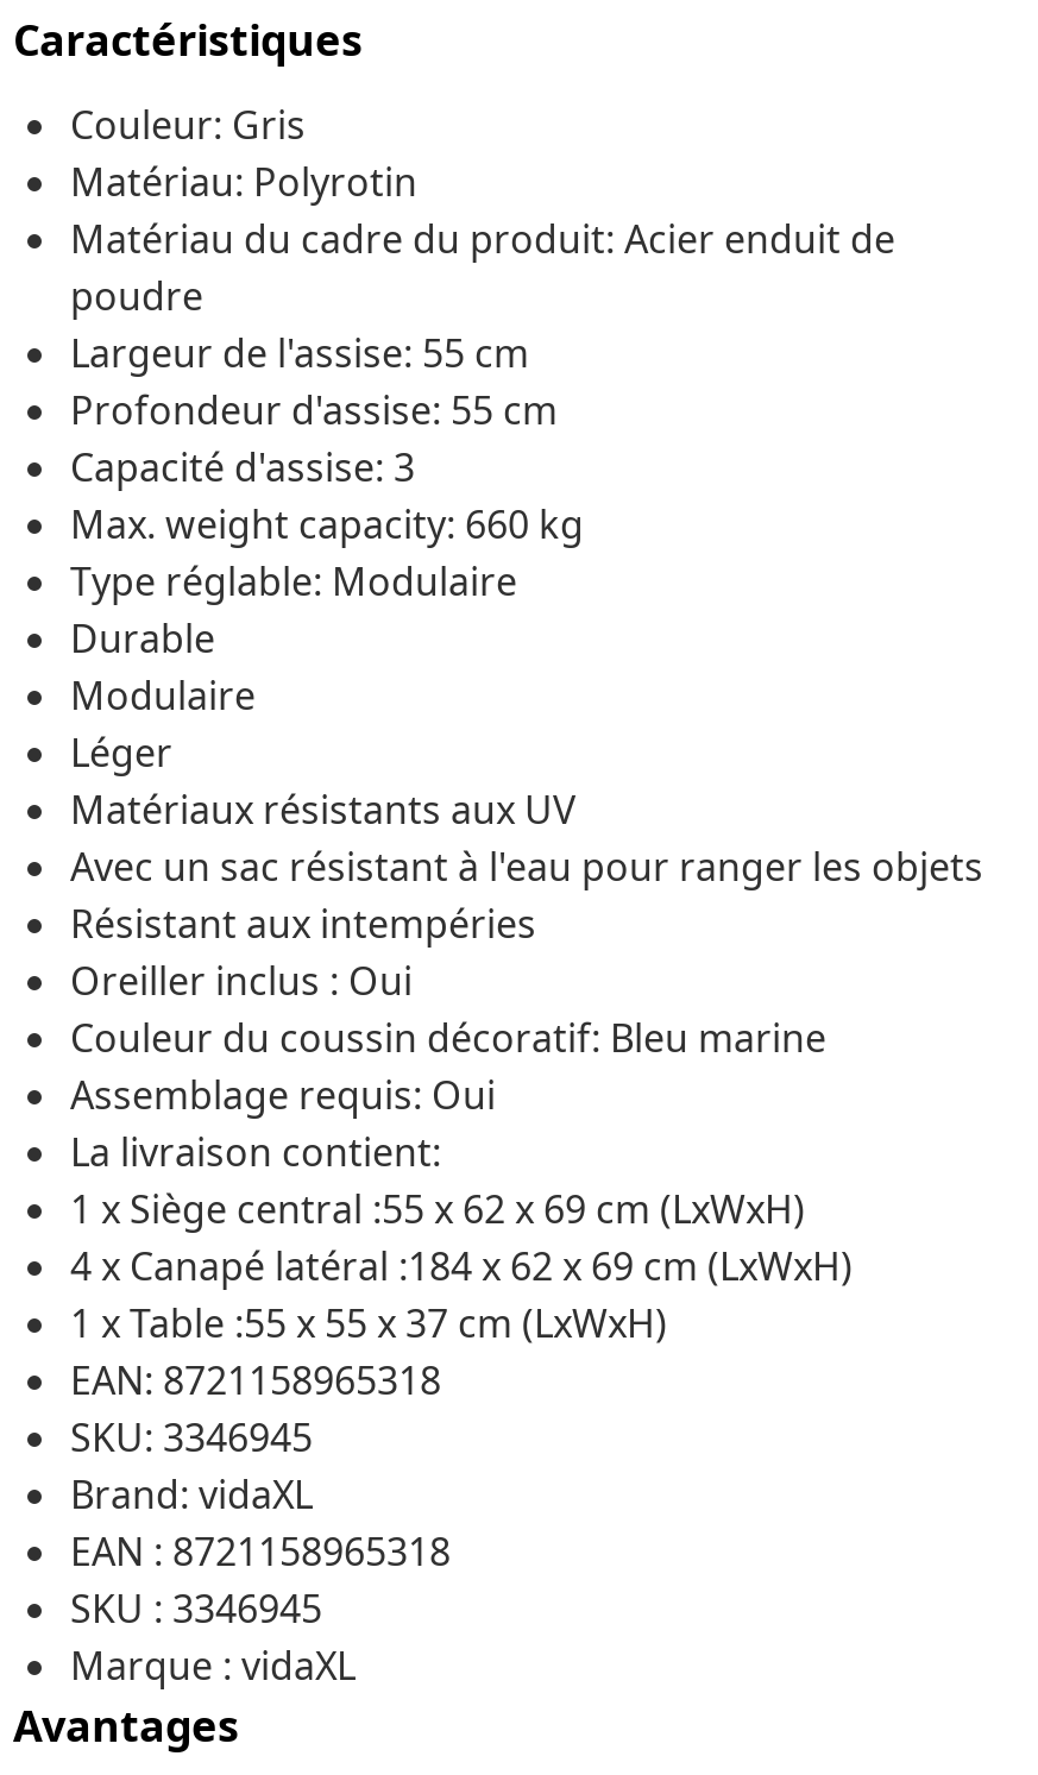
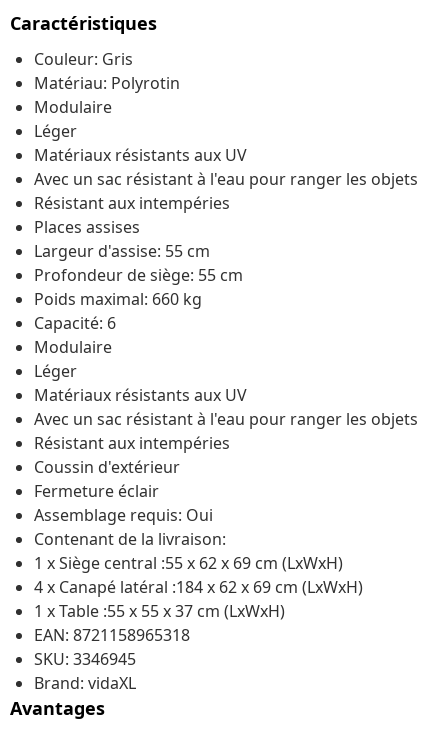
- Matériau du cadre du produit: Acier enduit de
- poudre
- Largeur de l'assise: 55 cm
- Profondeur d'assise: 55 cm
- Capacité d'assise: 3
- Max. weight capacity: 660 kg
- Type réglable: Modulaire
- Durable

moved up: Modulaire | Léger | Matériaux résistants aux UV | Avec un sac résistant à l'eau pour ranger les objets | Résistant aux intempéries

- Oreiller inclus : Oui
- Couleur du coussin décoratif: Bleu marine
+ Places assises
+ Largeur d'assise: 55 cm
+ Profondeur de siège: 55 cm
+ Poids maximal: 660 kg
+ Capacité: 6
+ Modulaire
+ Léger
+ Matériaux résistants aux UV
+ Avec un sac résistant à l'eau pour ranger les objets
+ Résistant aux intempéries
+ Coussin d'extérieur
+ Fermeture éclair

moved down: Assemblage requis: Oui

- La livraison contient:
+ Contenant de la livraison:

moved down: 1 x Siège central :55 x 62 x 69 cm (LxWxH) | 4 x Canapé latéral :184 x 62 x 69 cm (LxWxH) | 1 x Table :55 x 55 x 37 cm (LxWxH) | EAN: 8721158965318 | SKU: 3346945 | Brand: vidaXL

- EAN : 8721158965318
- SKU : 3346945
- Marque : vidaXL
